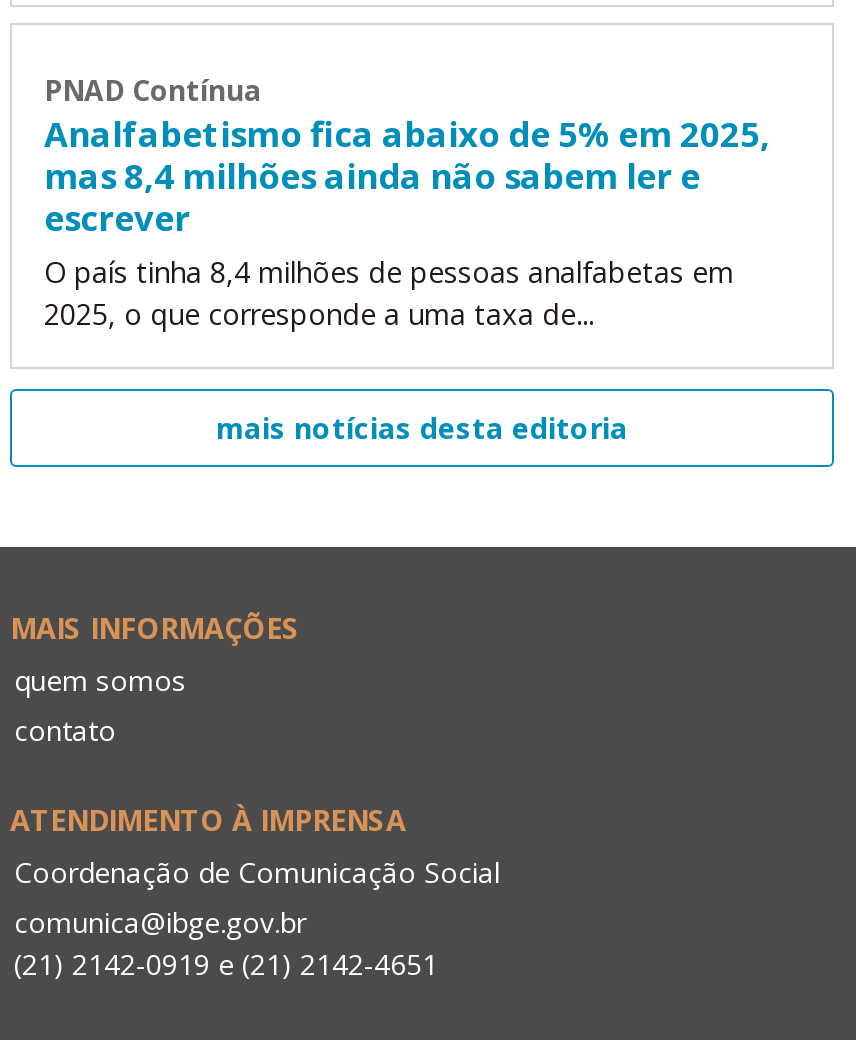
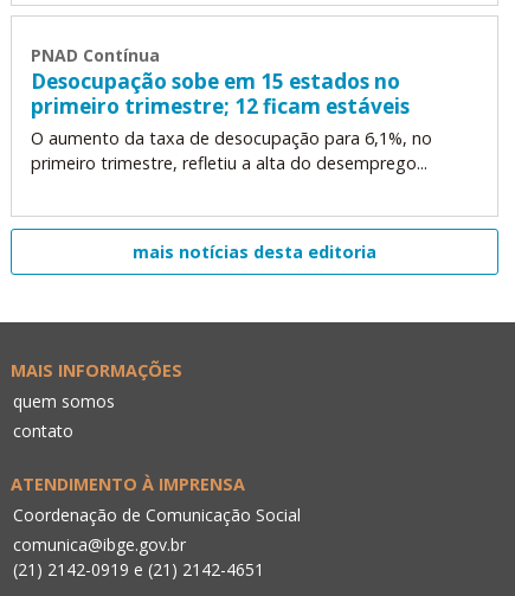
- Analfabetismo fica abaixo de 5% em 2025,
- mas 8,4 milhões ainda não sabem ler e
- escrever
- O país tinha 8,4 milhões de pessoas analfabetas em
- 2025, o que corresponde a uma taxa de...
+ Desocupação sobe em 15 estados no
+ primeiro trimestre; 12 ficam estáveis
+ O aumento da taxa de desocupação para 6,1%, no
+ primeiro trimestre, refletiu a alta do desemprego...
